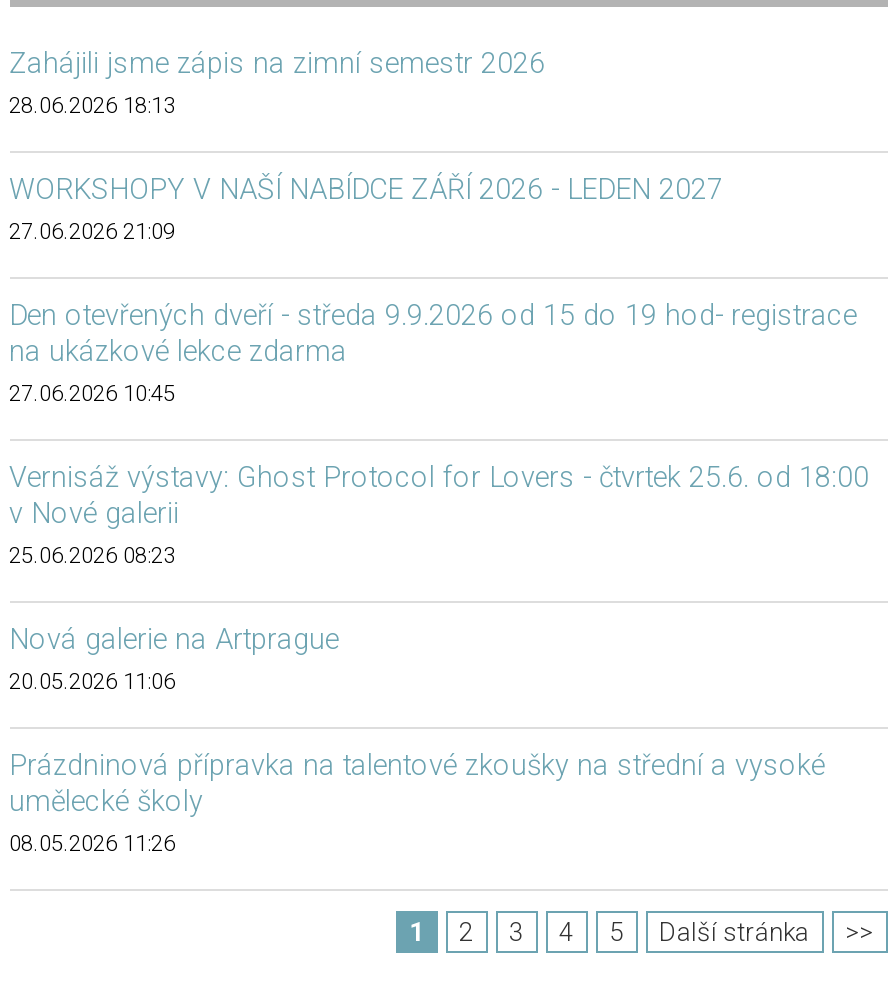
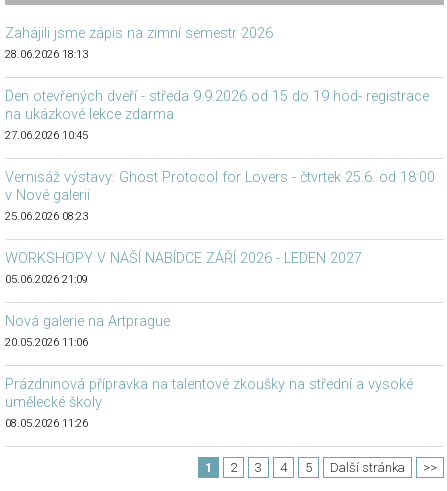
moved down: WORKSHOPY V NAŠÍ NABÍDCE ZÁŘÍ 2026 - LEDEN 2027

- 27.06.2026 21:09

moved up: Den otevřených dveří - středa 9.9.2026 od 15 do 19 hod- registrace | na ukázkové lekce zdarma | 27.06.2026 10:45 | Vernisáž výstavy: Ghost Protocol for Lovers - čtvrtek 25.6. od 18:00 | v Nové galerii | 25.06.2026 08:23

+ 05.06.2026 21:09
